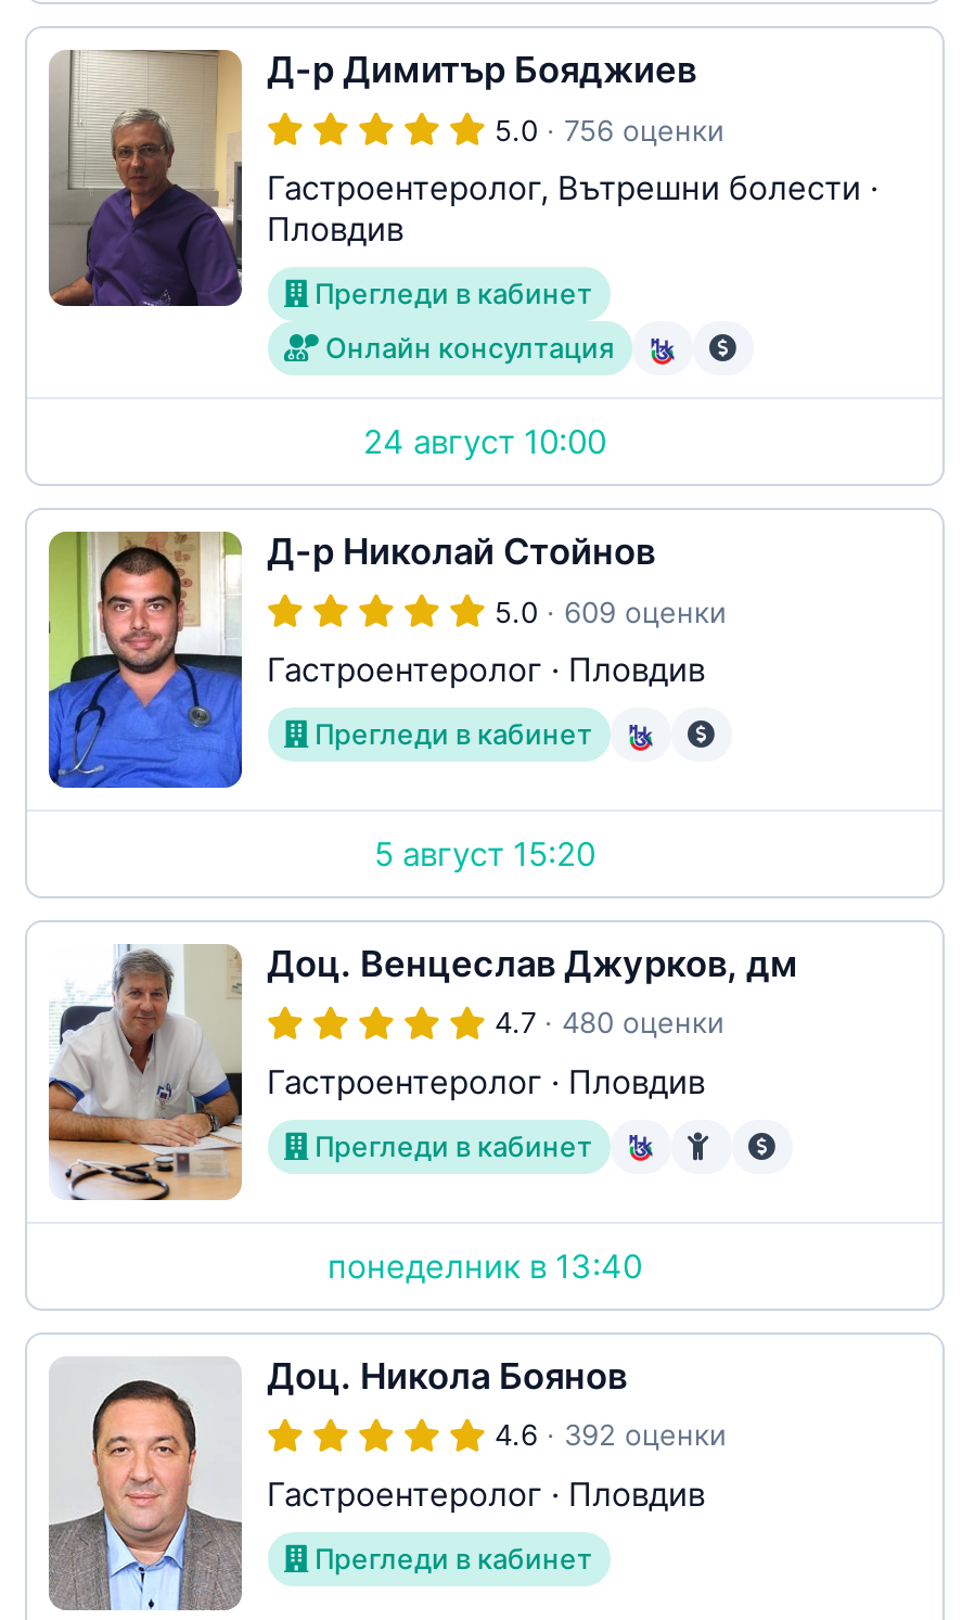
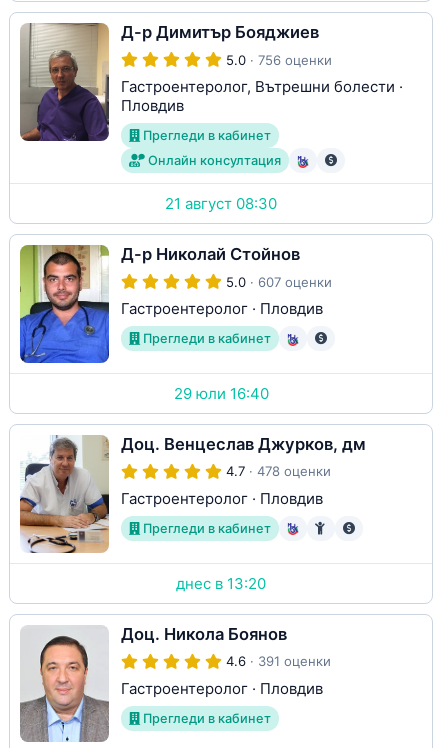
- 24 август 10:00
+ 21 август 08:30

- 5.0 · 609 оценки
+ 5.0 · 607 оценки

- 5 август 15:20
+ 29 юли 16:40

- 4.7 · 480 оценки
+ 4.7 · 478 оценки

- понеделник в 13:40
+ днес в 13:20

- 4.6 · 392 оценки
+ 4.6 · 391 оценки
